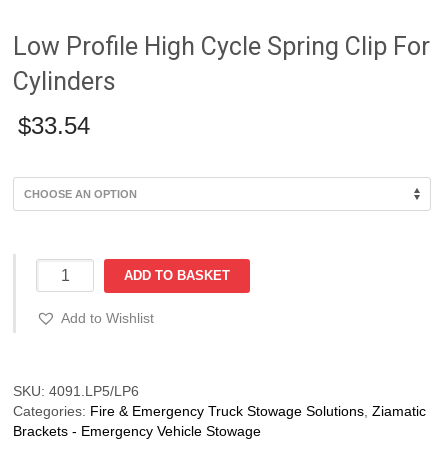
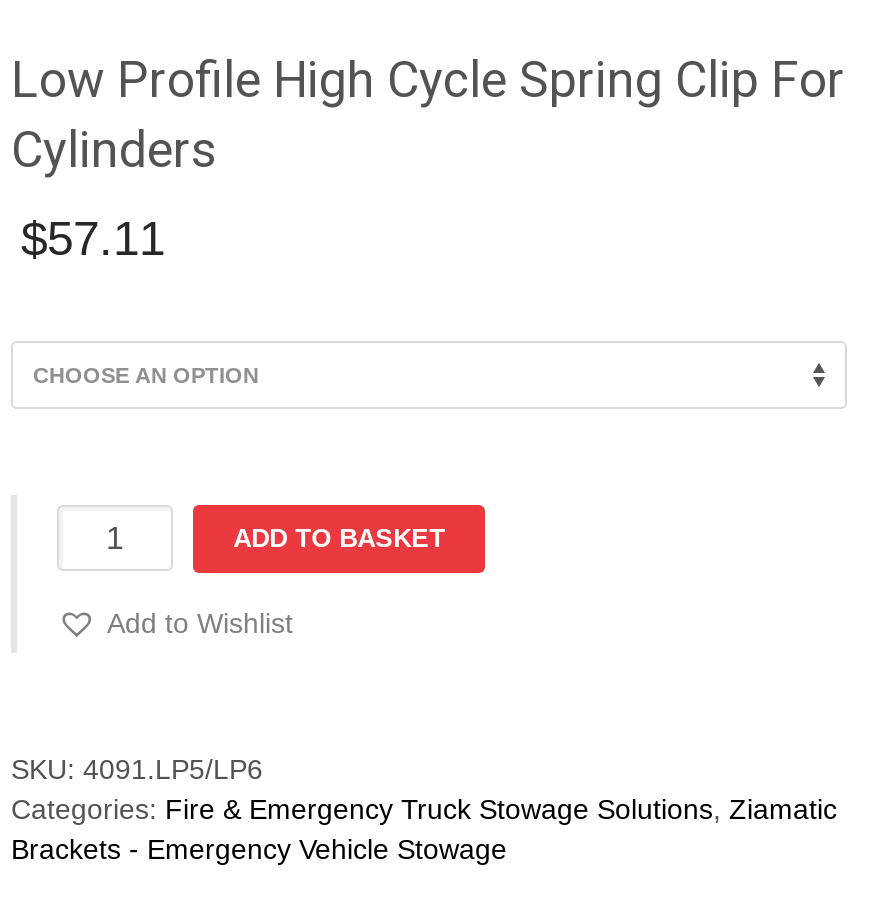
- $33.54
+ $57.11
